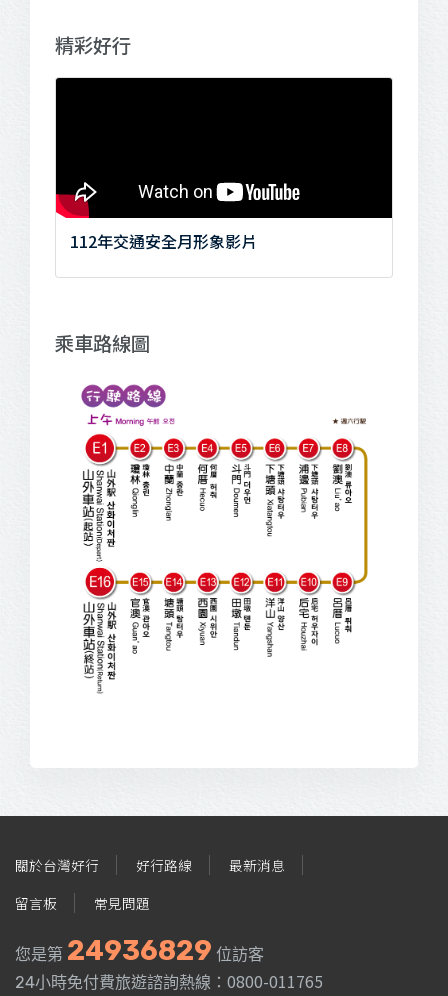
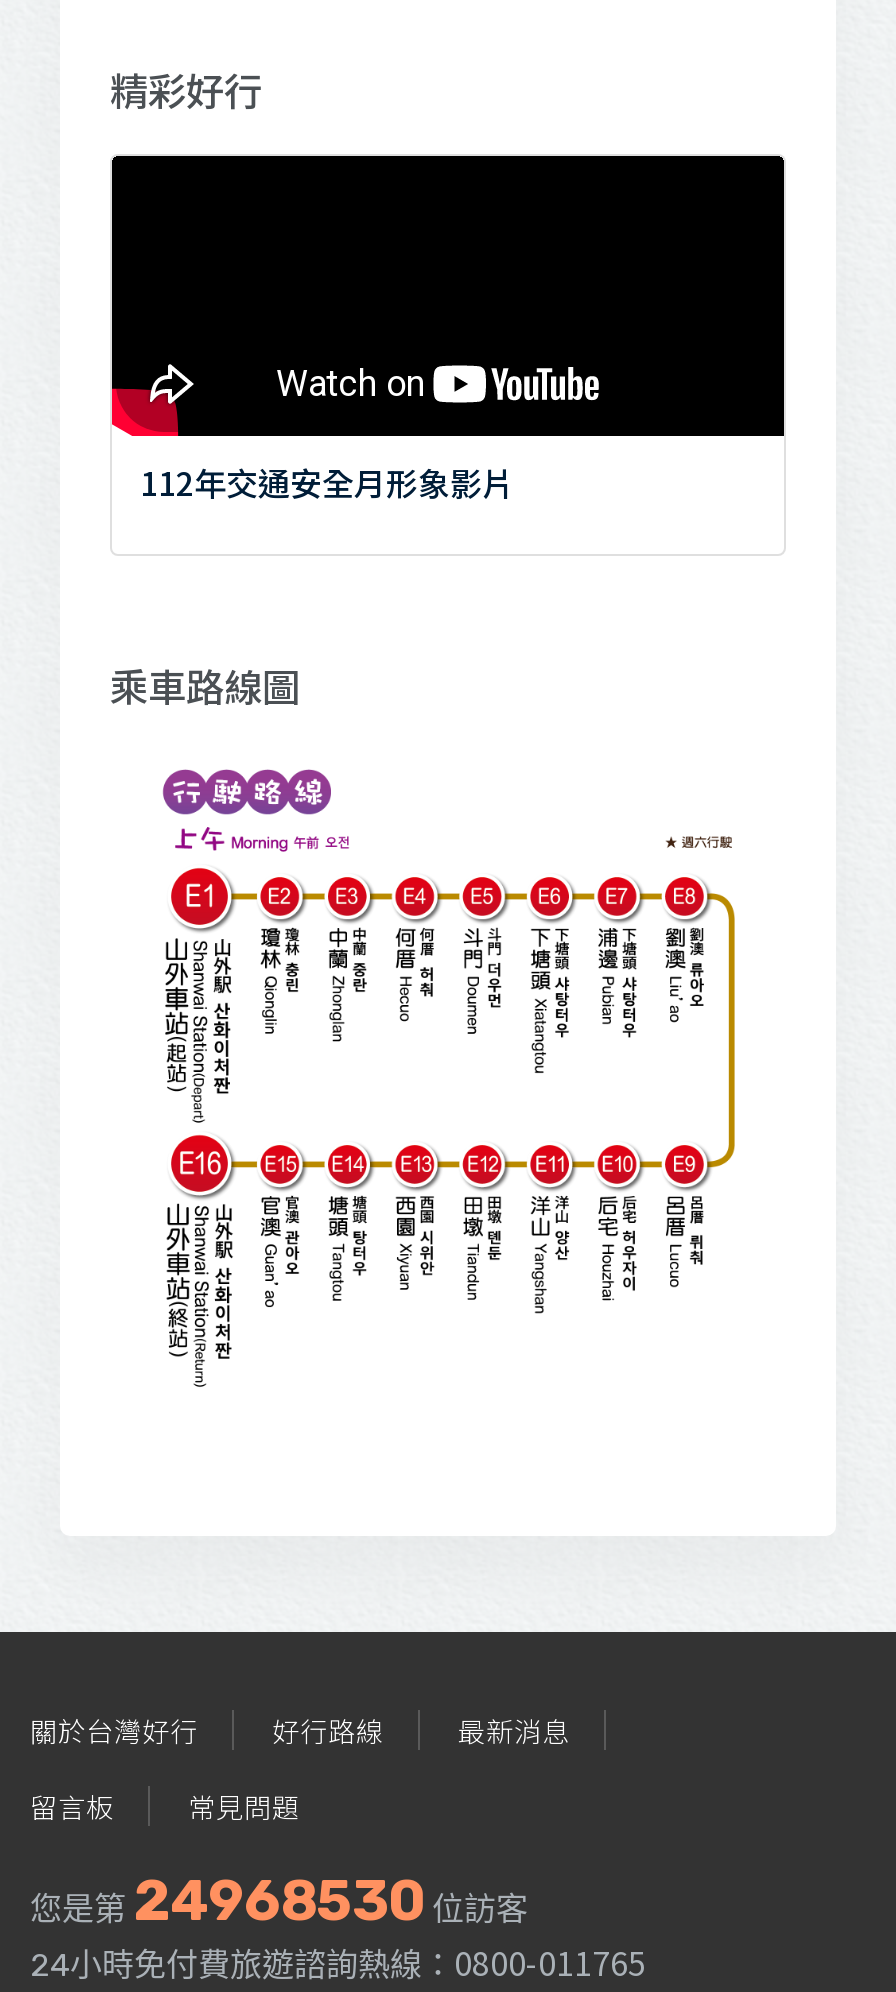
- 您是第 24936829 位訪客
+ 您是第 24968530 位訪客
